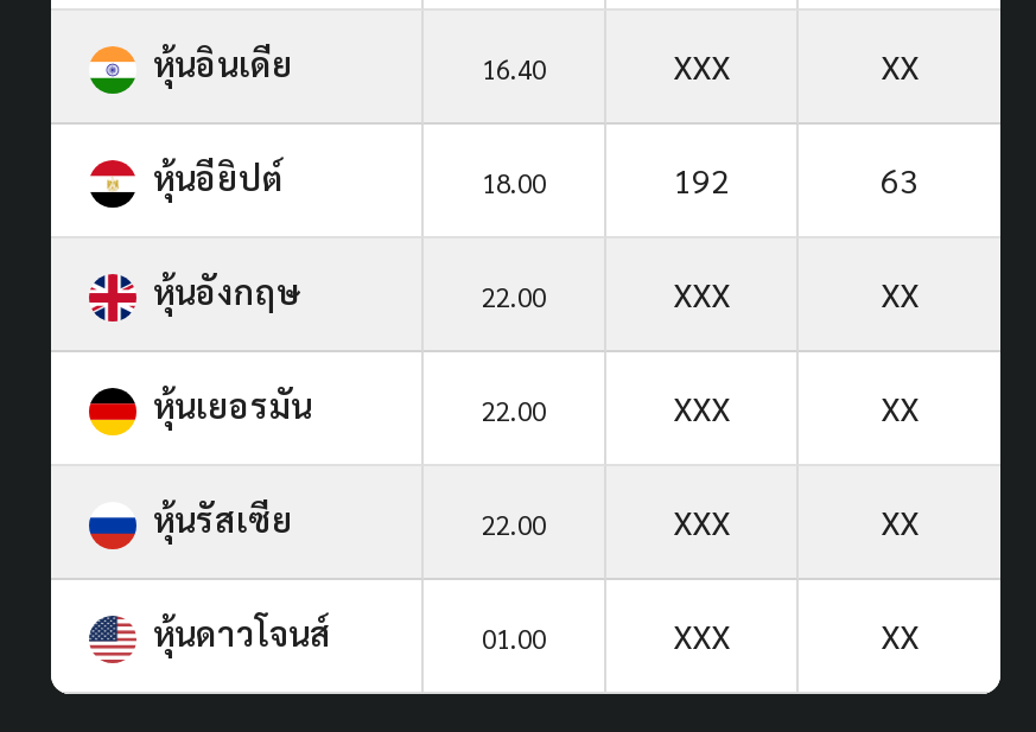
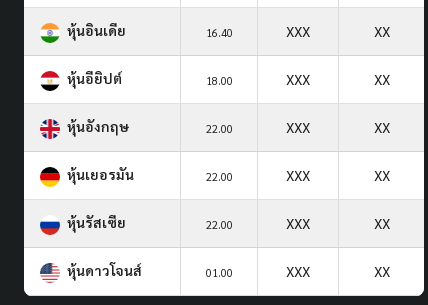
- 192
- 63
+ XXX
+ XX
